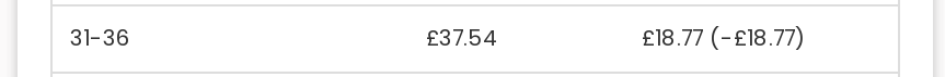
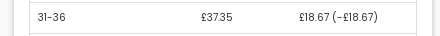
- £37.54
+ £37.35

- £18.77 (-£18.77)
+ £18.67 (-£18.67)
